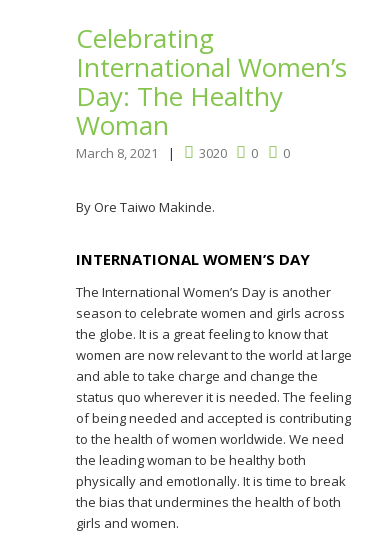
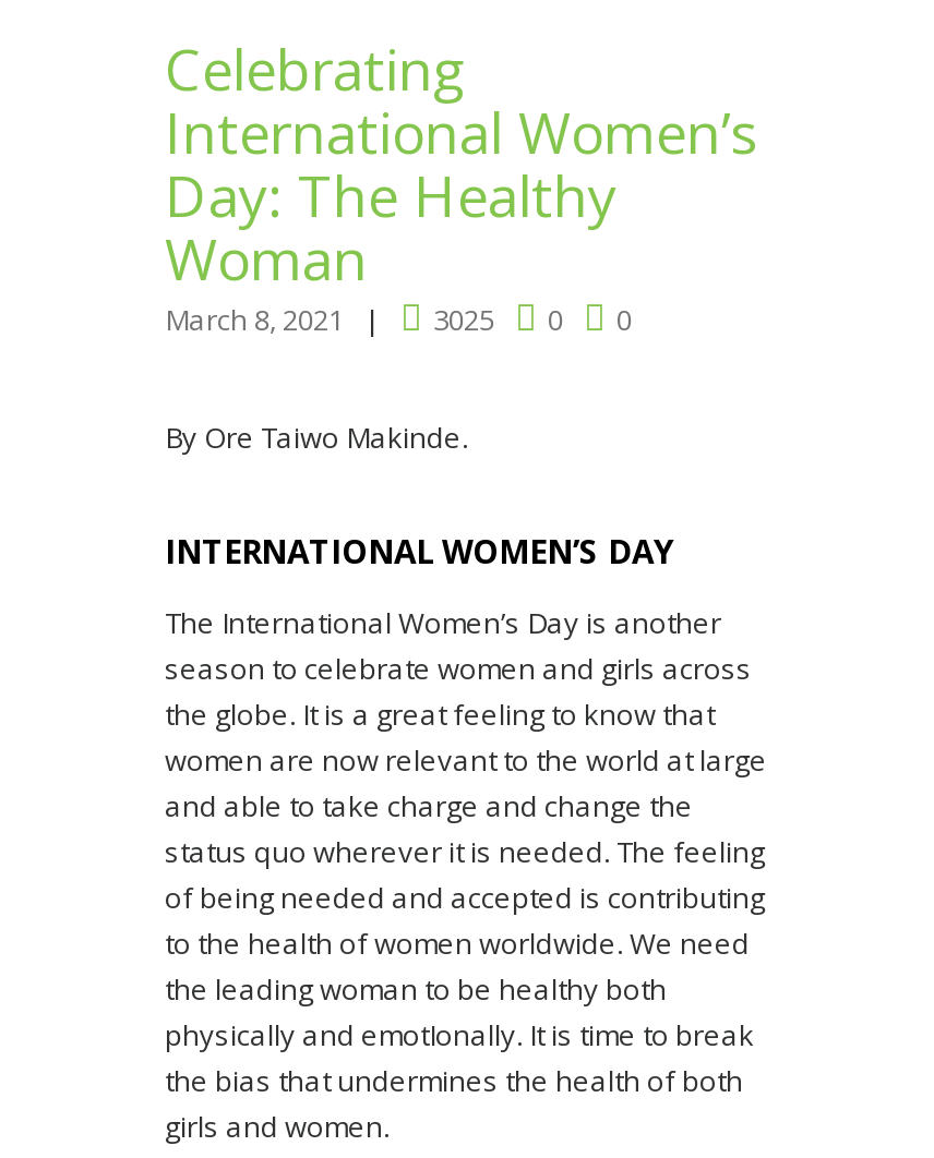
- 3020 0 0
+ 3025 0 0
